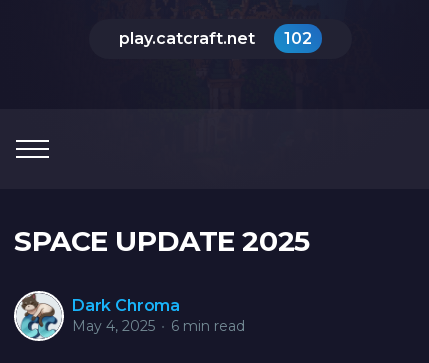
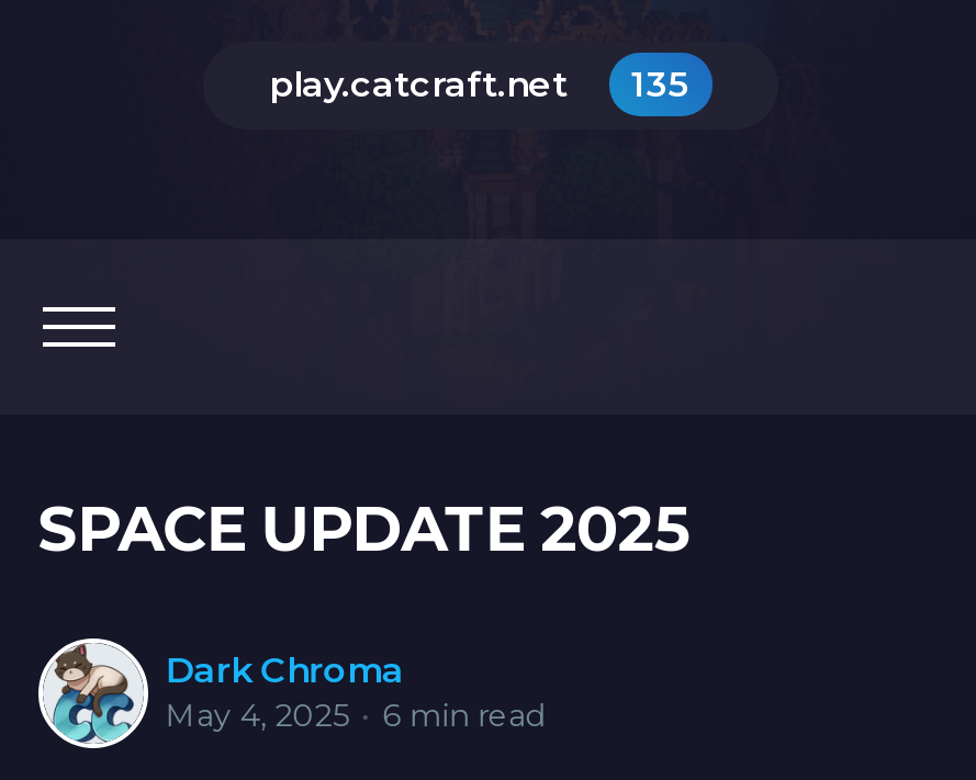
- play.catcraft.net 102
+ play.catcraft.net 135
